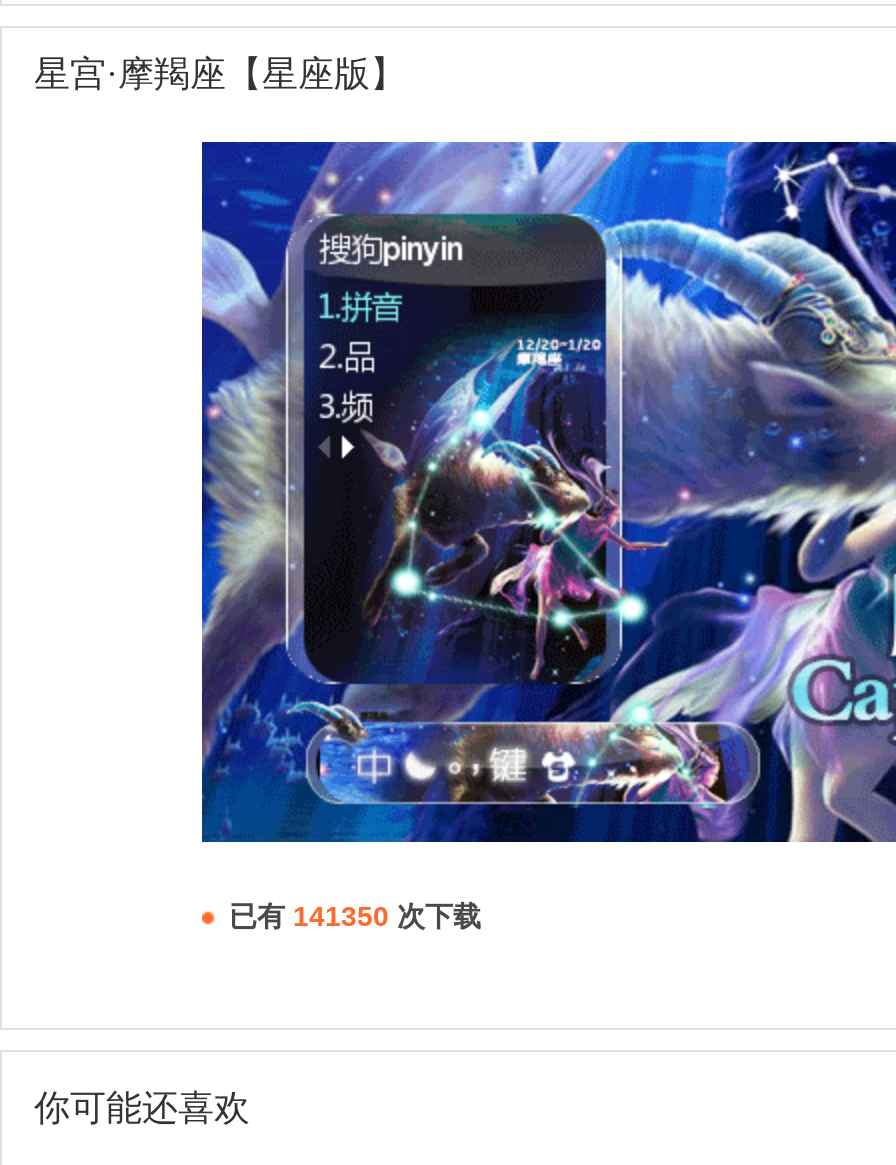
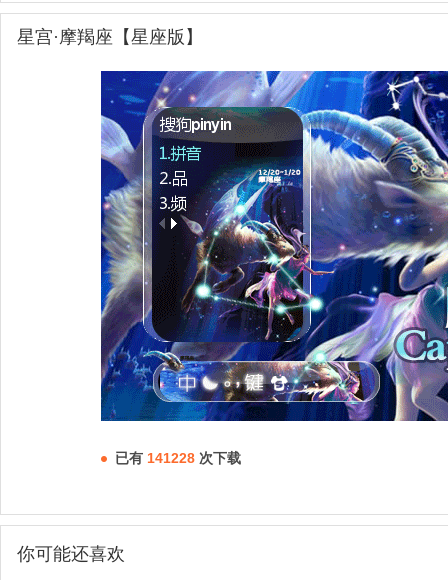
- 已有141350次下载
+ 已有141228次下载
